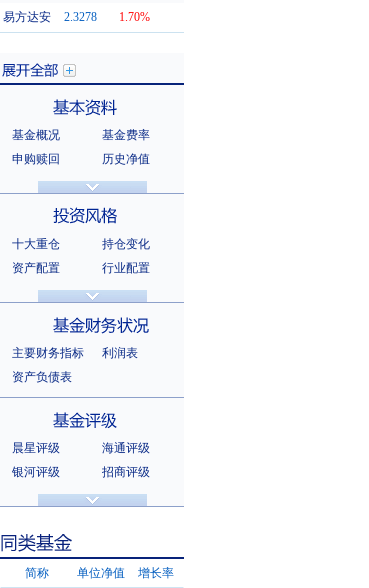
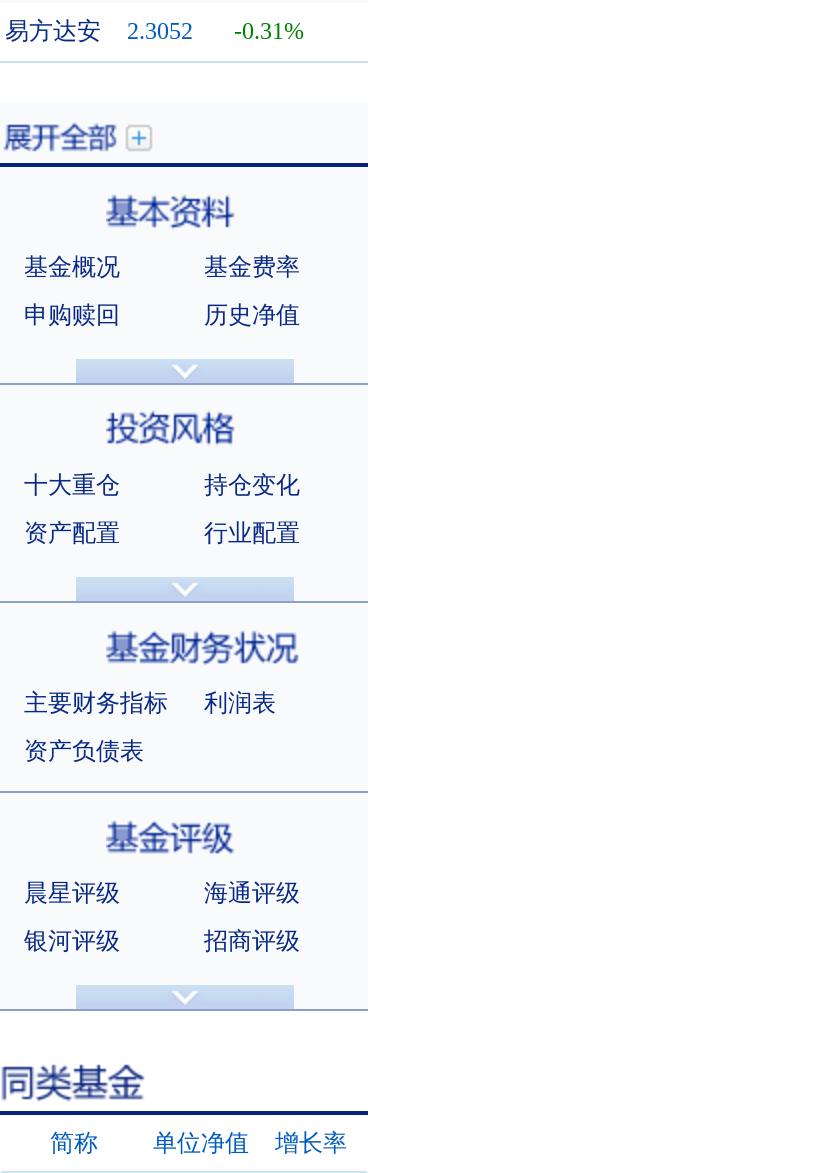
- 2.3278
+ 2.3052

- 1.70%
+ -0.31%
